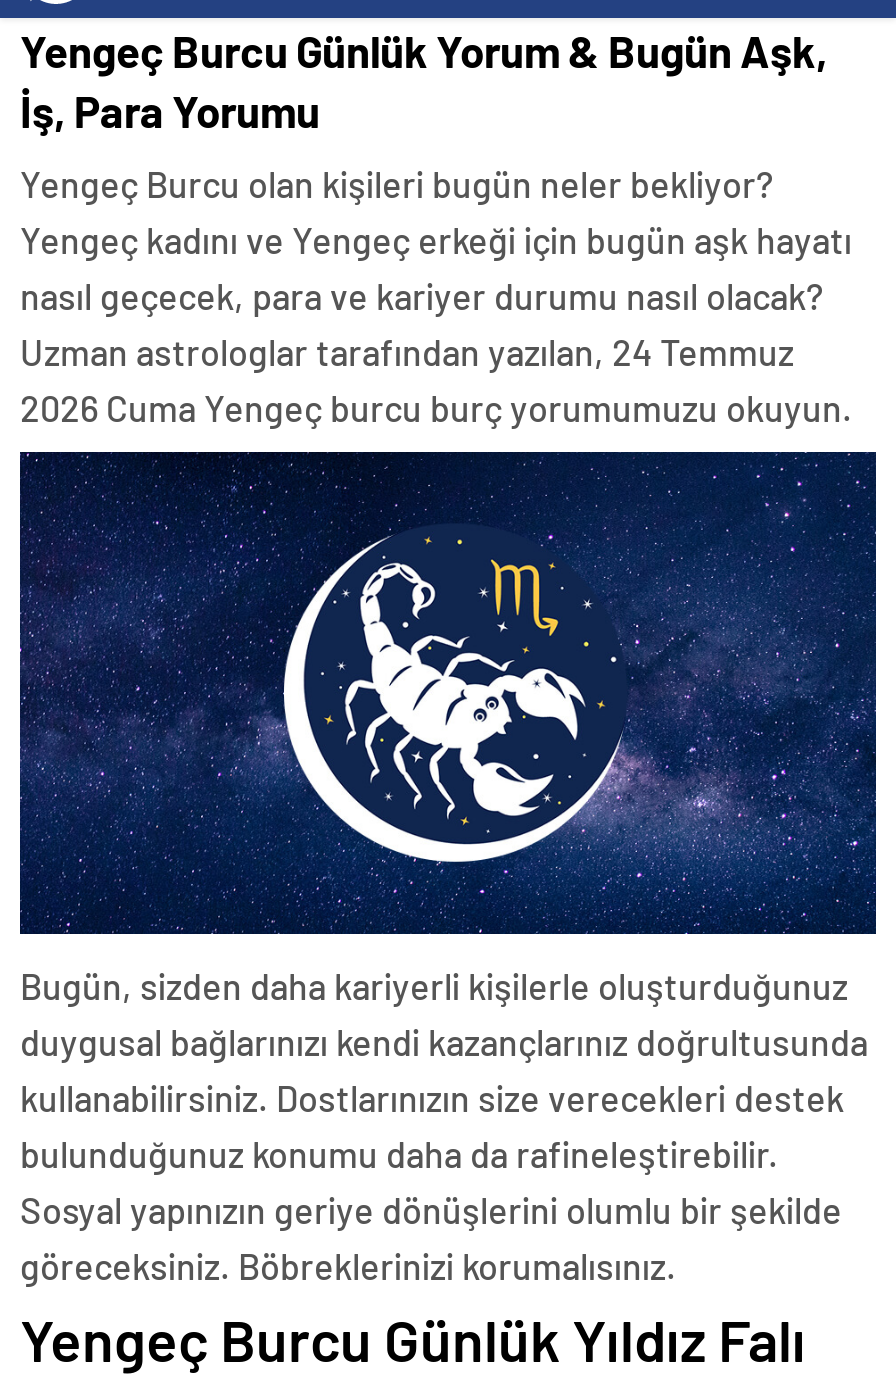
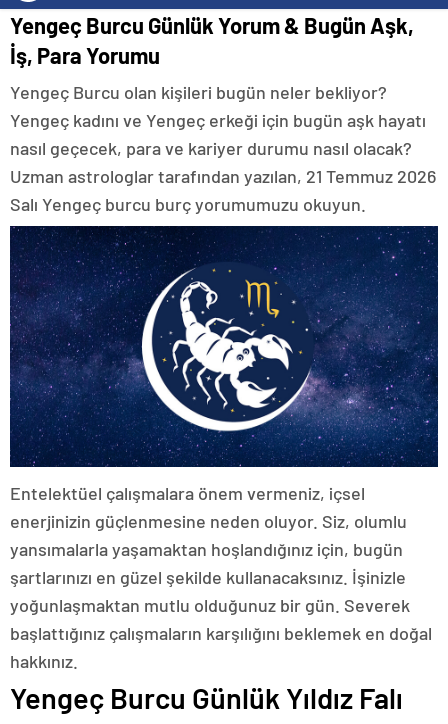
- Uzman astrologlar tarafından yazılan, 24 Temmuz
- 2026 Cuma Yengeç burcu burç yorumumuzu okuyun.
+ Uzman astrologlar tarafından yazılan, 21 Temmuz 2026
+ Salı Yengeç burcu burç yorumumuzu okuyun.

- Bugün, sizden daha kariyerli kişilerle oluşturduğunuz
- duygusal bağlarınızı kendi kazançlarınız doğrultusunda
- kullanabilirsiniz. Dostlarınızın size verecekleri destek
- bulunduğunuz konumu daha da rafineleştirebilir.
- Sosyal yapınızın geriye dönüşlerini olumlu bir şekilde
- göreceksiniz. Böbreklerinizi korumalısınız.
+ Entelektüel çalışmalara önem vermeniz, içsel
+ enerjinizin güçlenmesine neden oluyor. Siz, olumlu
+ yansımalarla yaşamaktan hoşlandığınız için, bugün
+ şartlarınızı en güzel şekilde kullanacaksınız. İşinizle
+ yoğunlaşmaktan mutlu olduğunuz bir gün. Severek
+ başlattığınız çalışmaların karşılığını beklemek en doğal
+ hakkınız.
